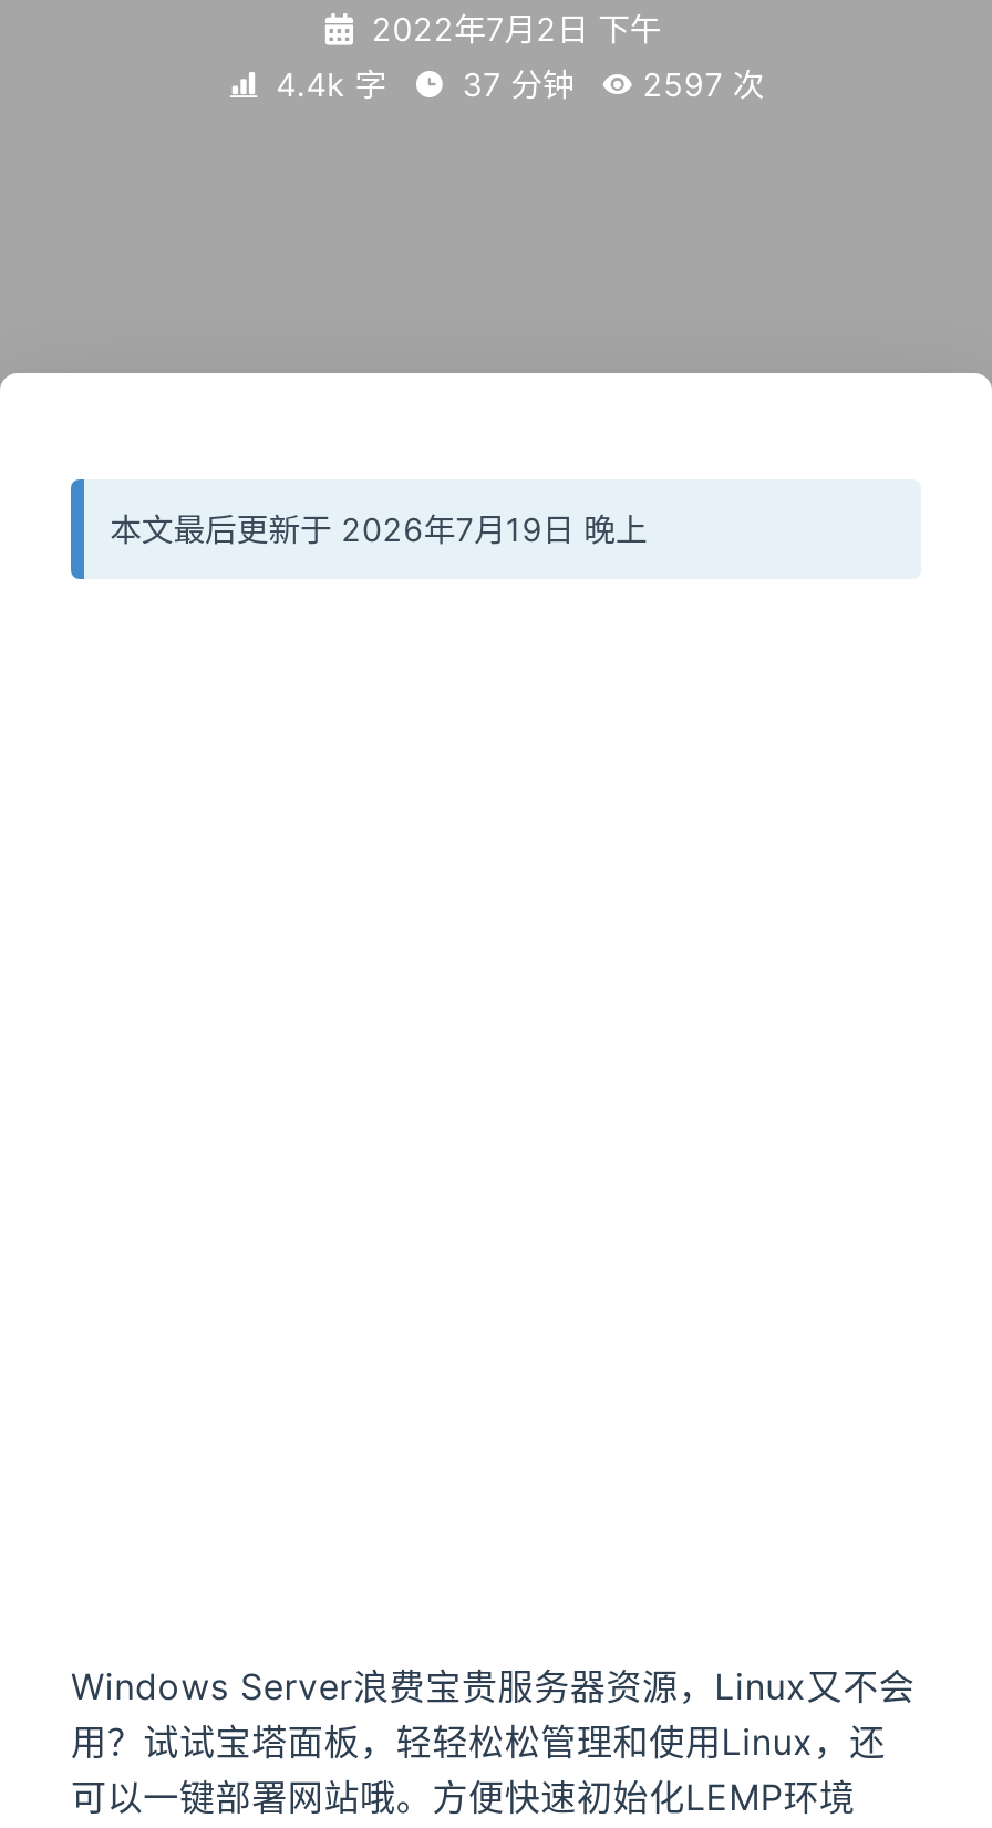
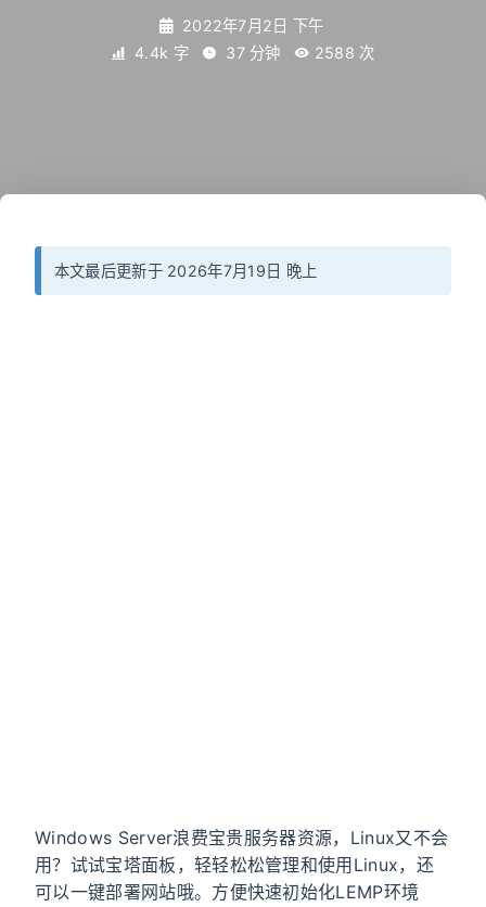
- 4.4k 字 37 分钟 2597次
+ 4.4k 字 37 分钟 2588次
